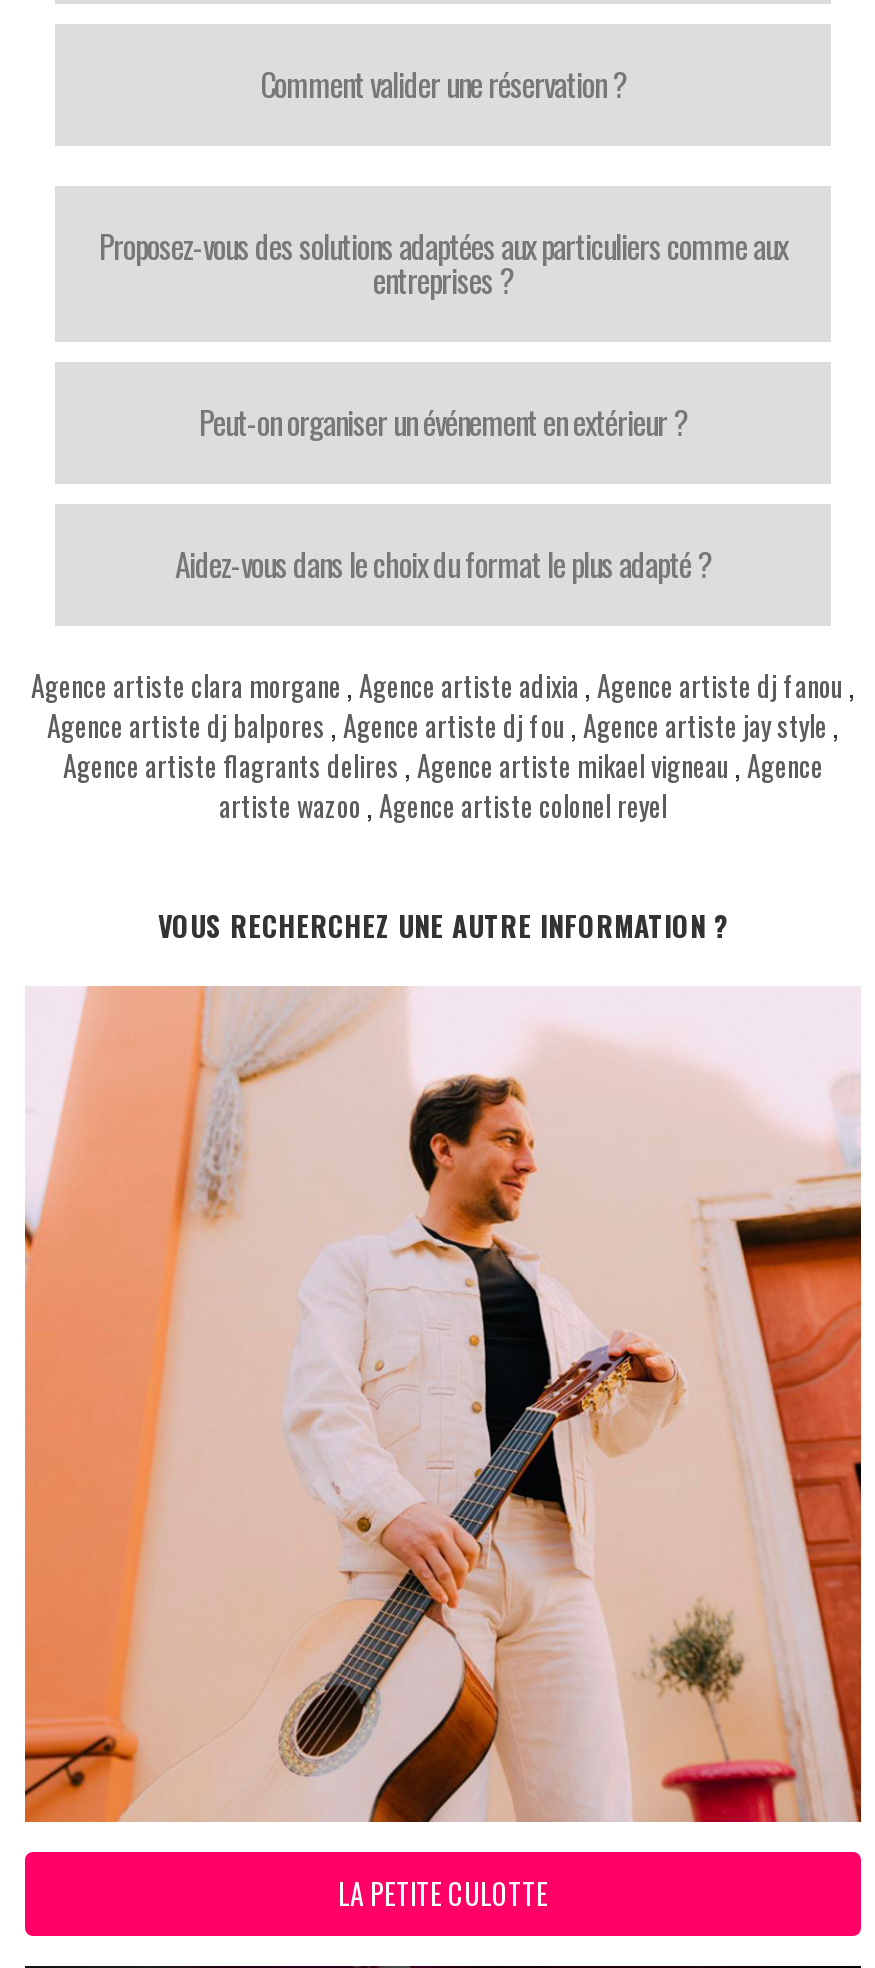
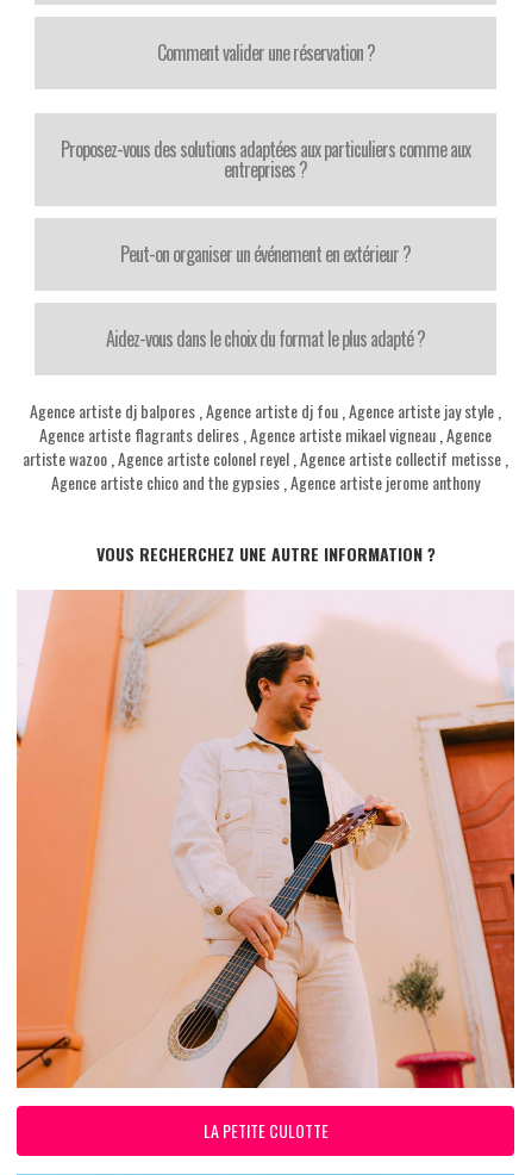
- Agence artiste clara morgane, Agence artiste adixia, Agence artiste dj fanou,

moved up: Agence artiste dj balpores, Agence artiste dj fou, Agence artiste jay style, | Agence artiste flagrants delires, Agence artiste mikael vigneau,Agence

- artiste wazoo, Agence artiste colonel reyel
+ artiste wazoo, Agence artiste colonel reyel, Agence artiste collectif metisse,
+ Agence artiste chico and the gypsies, Agence artiste jerome anthony
